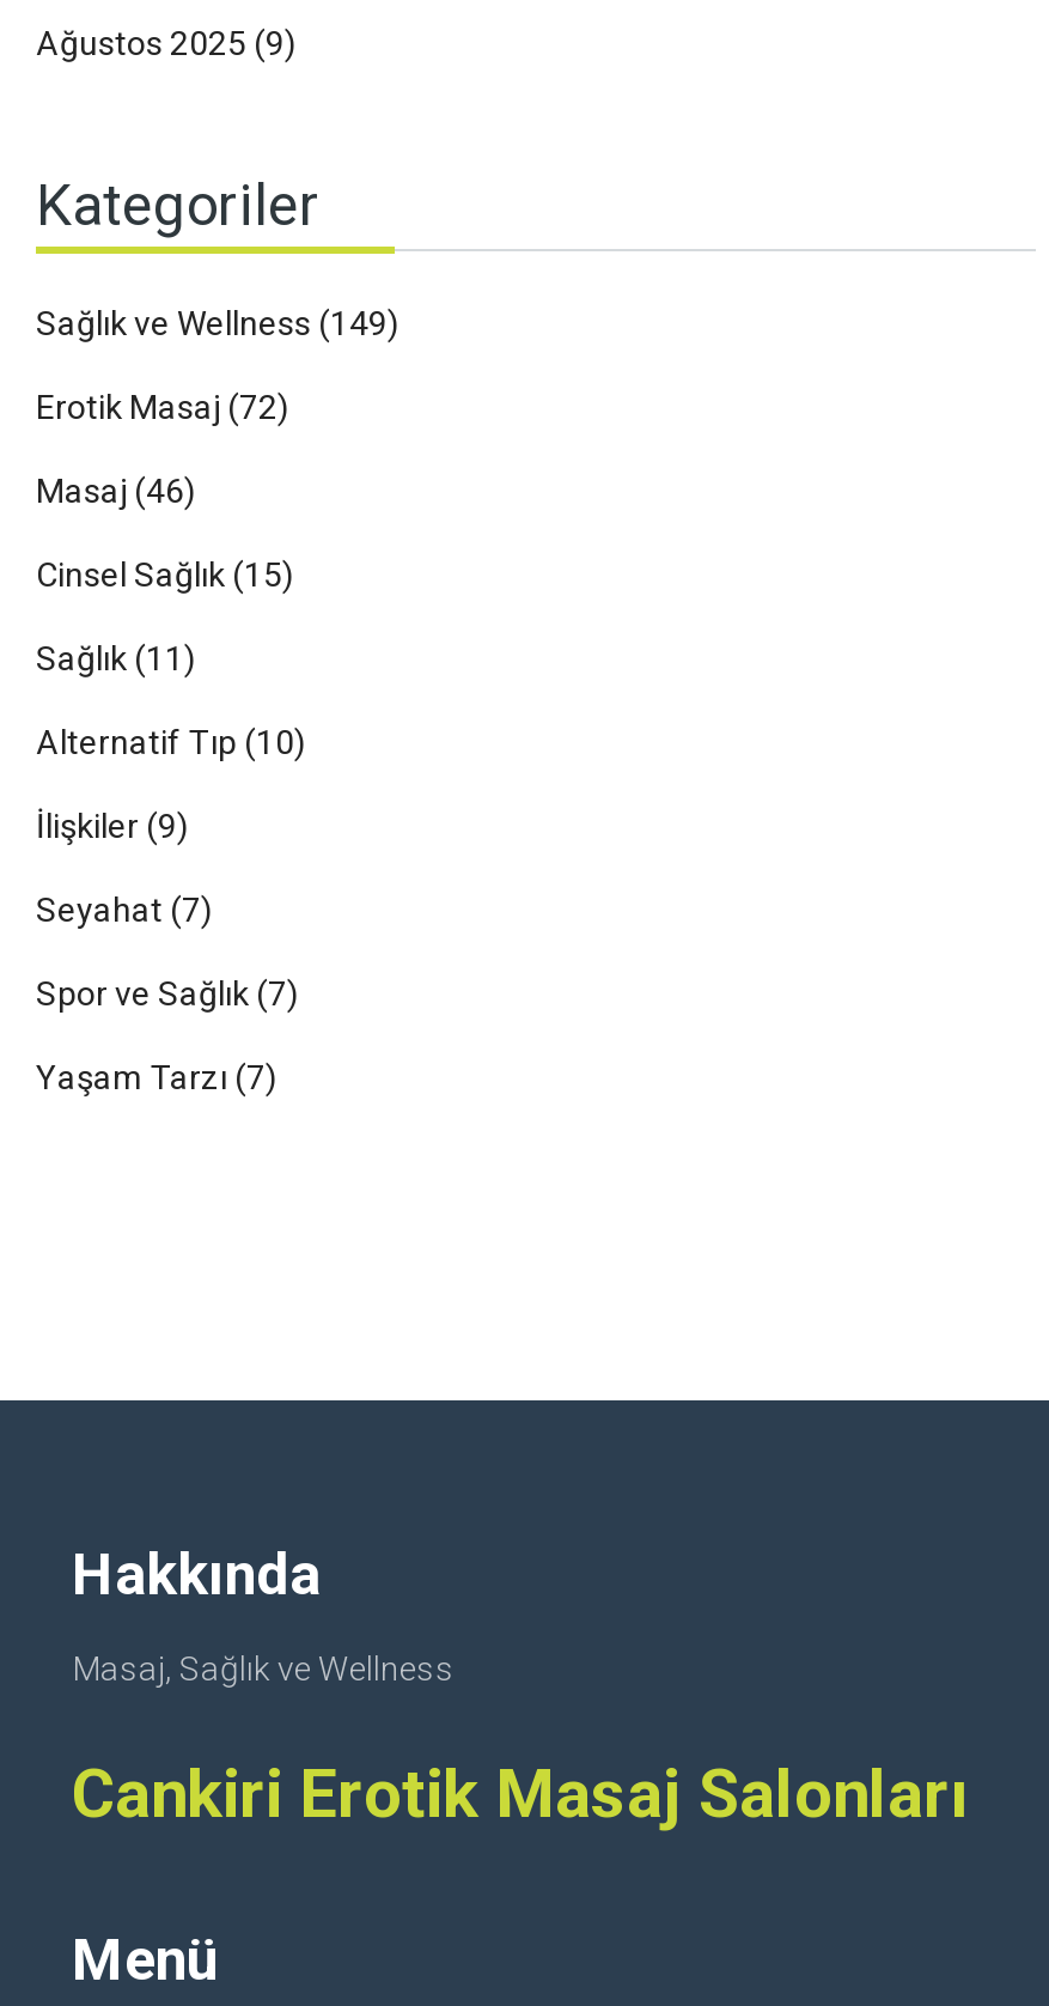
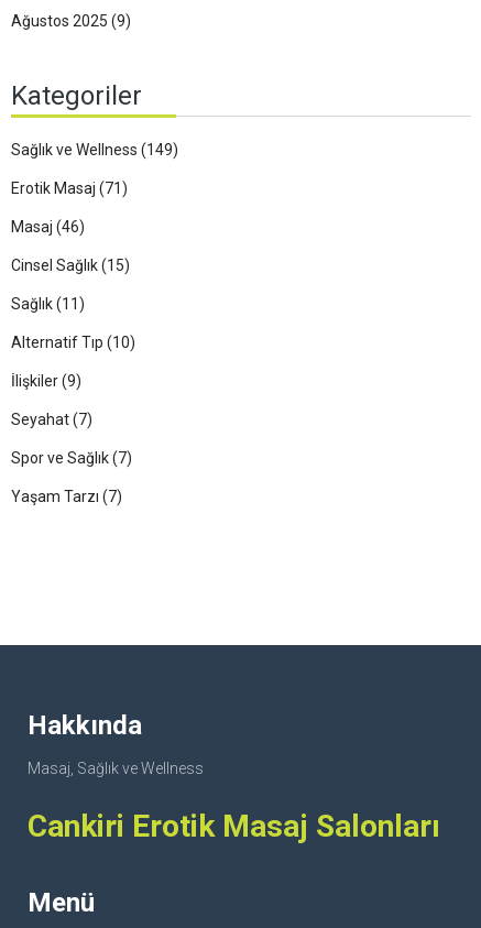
- Erotik Masaj (72)
+ Erotik Masaj (71)
